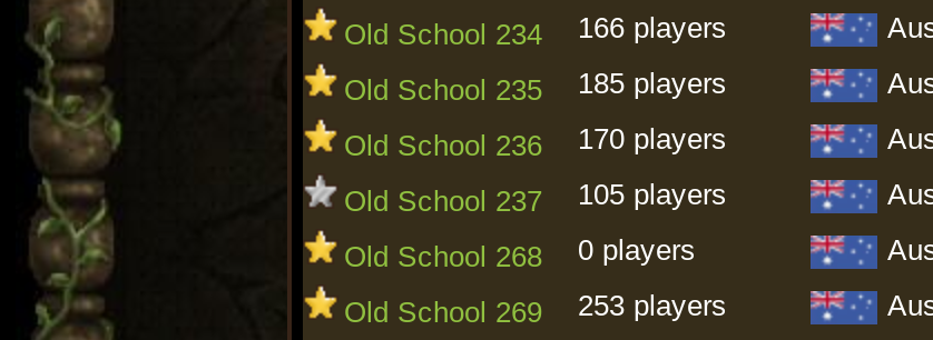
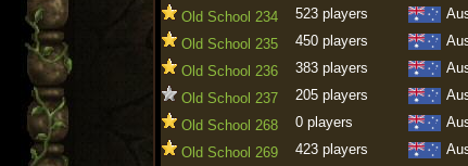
- Old School 234 166 players
+ Old School 234 523 players

- Old School 235 185 players
+ Old School 235 450 players

- Old School 236 170 players
+ Old School 236 383 players

- Old School 237 105 players
+ Old School 237 205 players

- Old School 269 253 players
+ Old School 269 423 players
